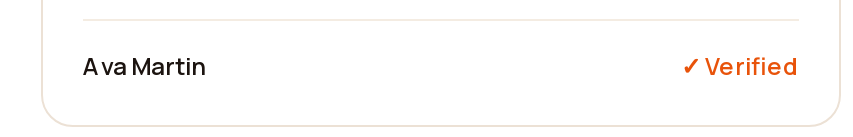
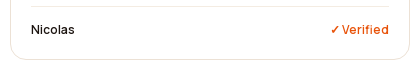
- Ava Martin
+ Nicolas
